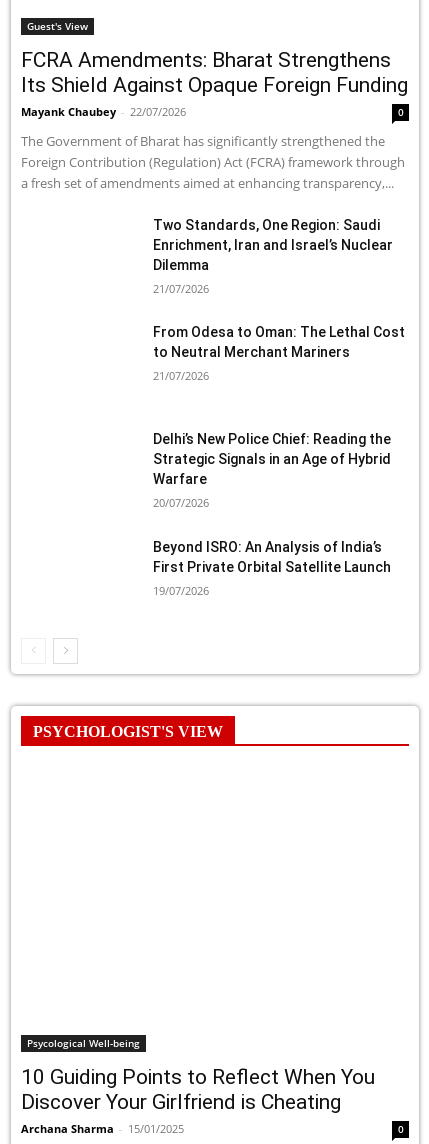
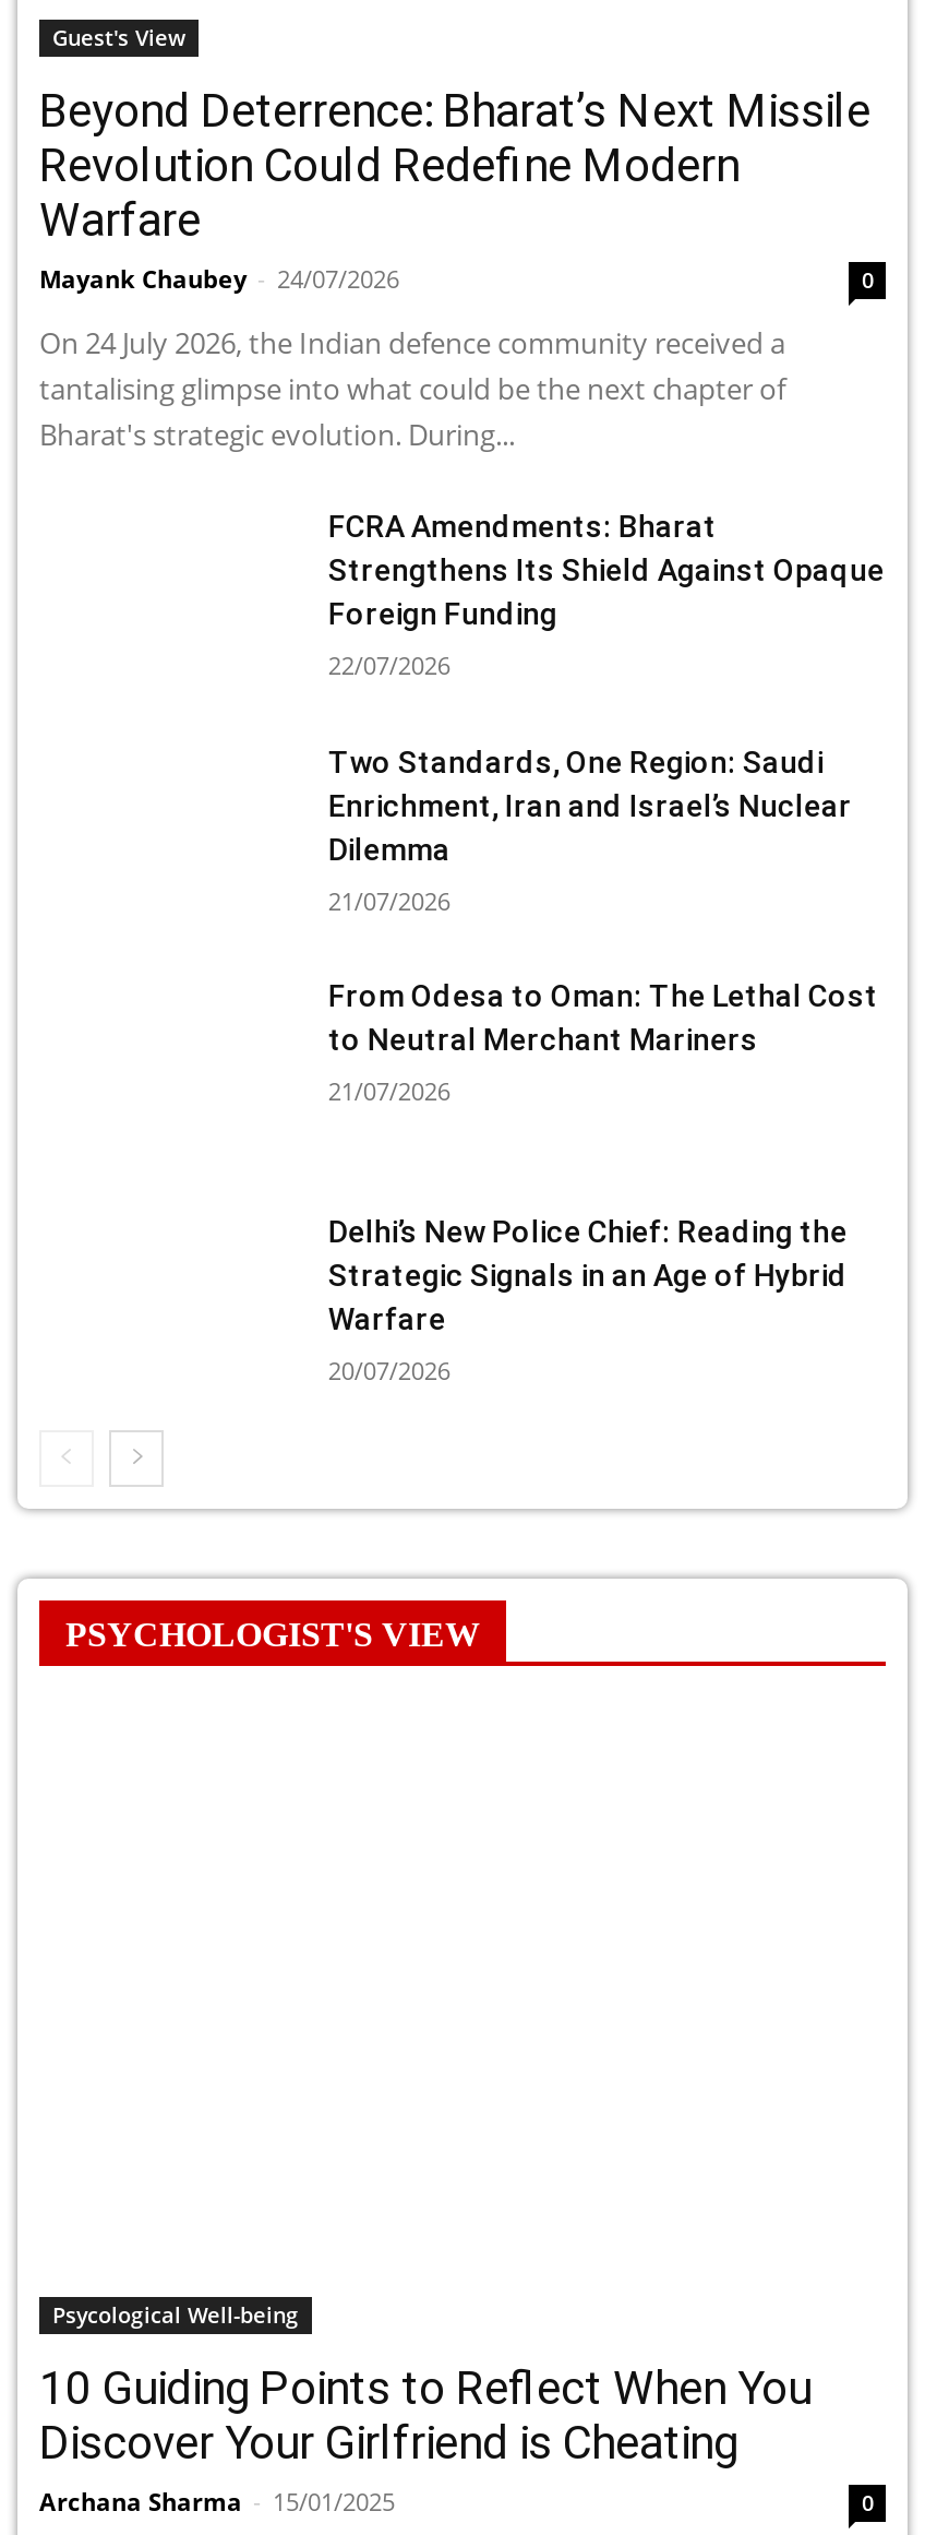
- FCRA Amendments: Bharat Strengthens
- Its Shield Against Opaque Foreign Funding
- Mayank Chaubey - 22/07/2026
+ Beyond Deterrence: Bharat’s Next Missile
+ Revolution Could Redefine Modern
+ Warfare
+ Mayank Chaubey - 24/07/2026

- The Government of Bharat has significantly strengthened the
- Foreign Contribution (Regulation) Act (FCRA) framework through
- a fresh set of amendments aimed at enhancing transparency,...
+ On 24 July 2026, the Indian defence community received a
+ tantalising glimpse into what could be the next chapter of
+ Bharat's strategic evolution. During...
+ FCRA Amendments: Bharat
+ Strengthens Its Shield Against Opaque
+ Foreign Funding
+ 22/07/2026

moved down: Two Standards, One Region: Saudi | Enrichment, Iran and Israel’s Nuclear | Dilemma | ... | Warfare | 20/07/2026

- Beyond ISRO: An Analysis of India’s
- First Private Orbital Satellite Launch
- 19/07/2026
